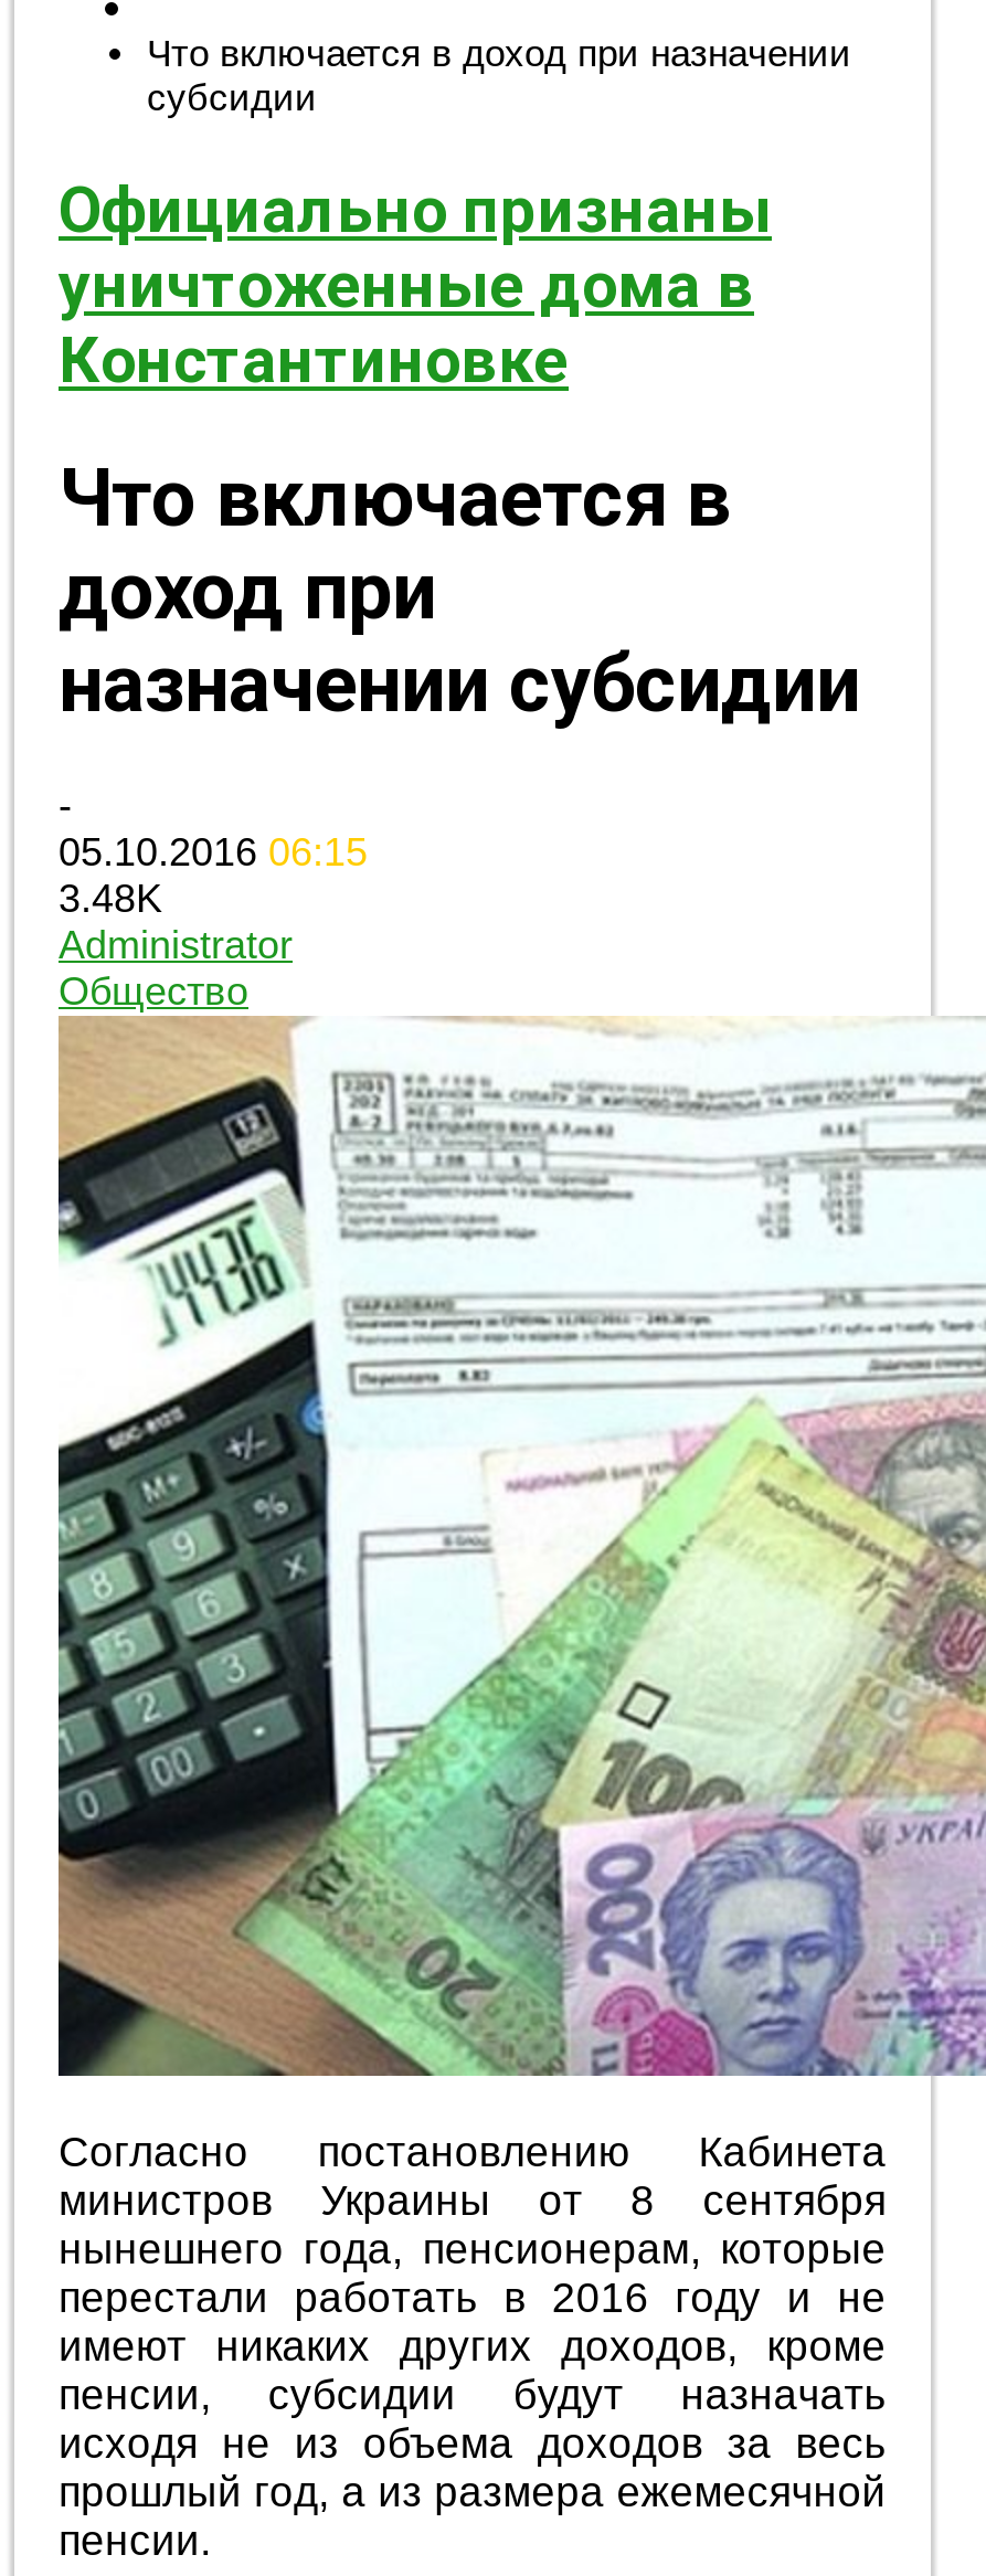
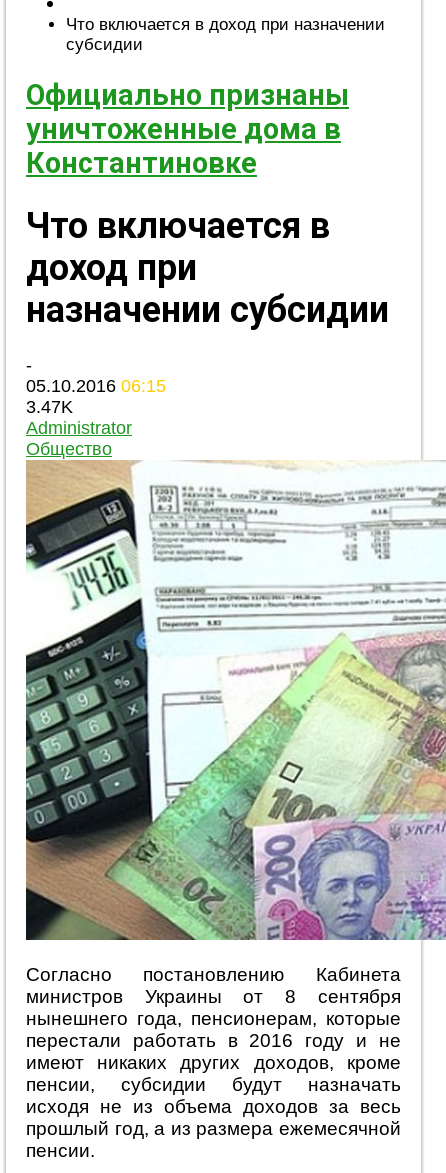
- 3.48K
+ 3.47K
